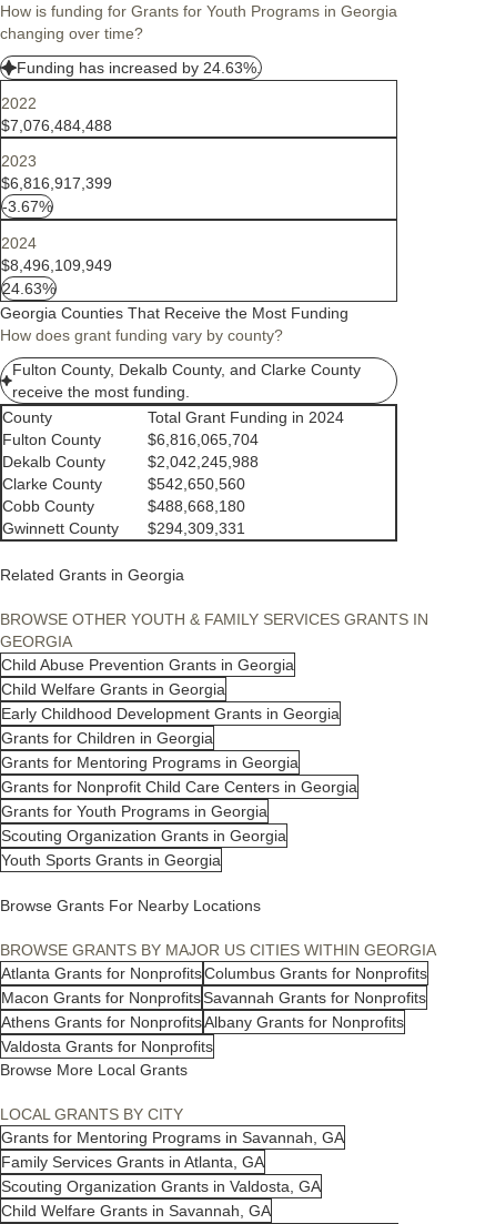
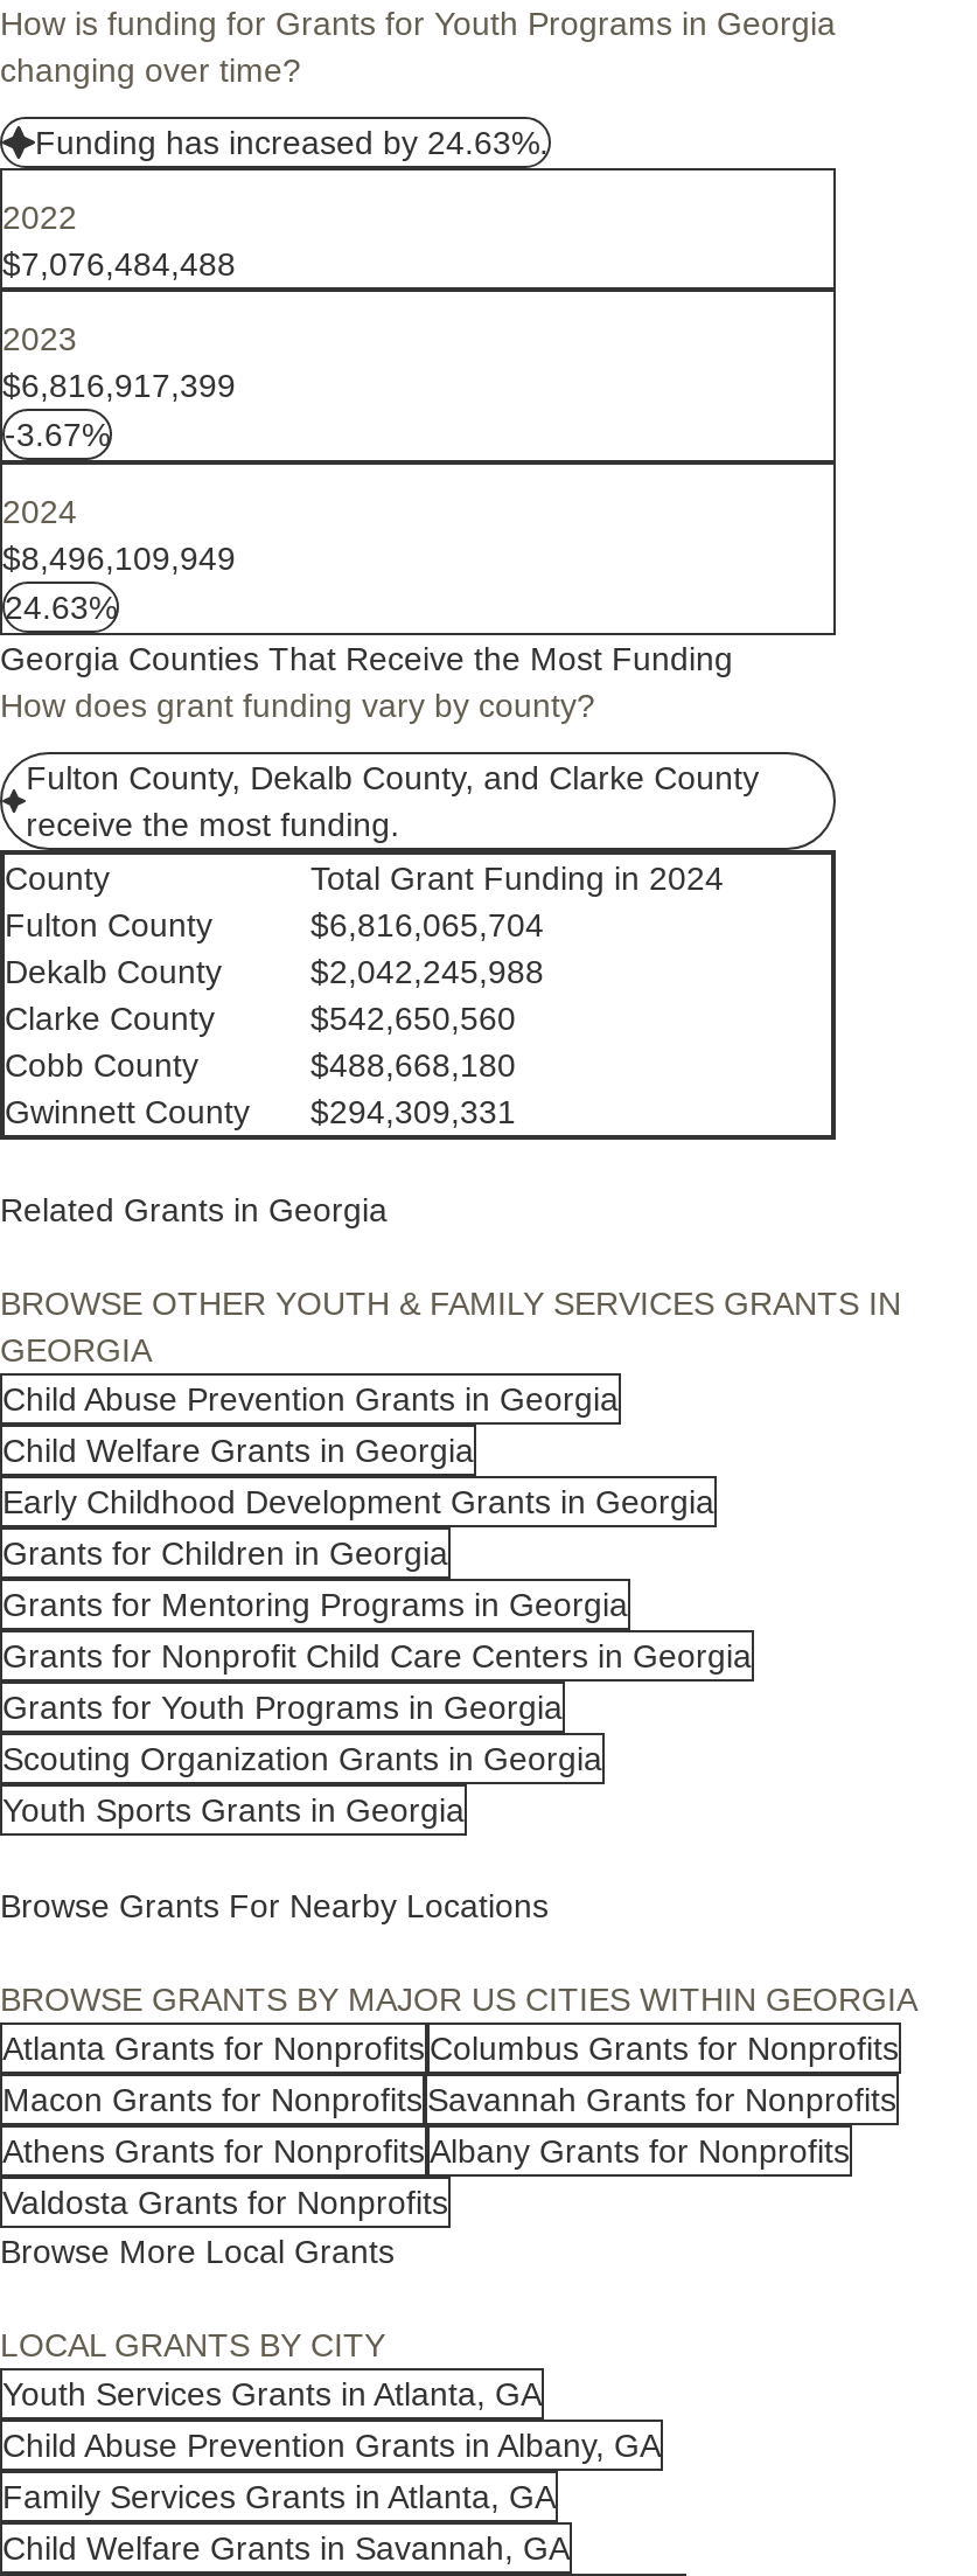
- Grants for Mentoring Programs in Savannah, GA
+ Youth Services Grants in Atlanta, GA
+ Child Abuse Prevention Grants in Albany, GA

moved down: Family Services Grants in Atlanta, GA

- Scouting Organization Grants in Valdosta, GA
